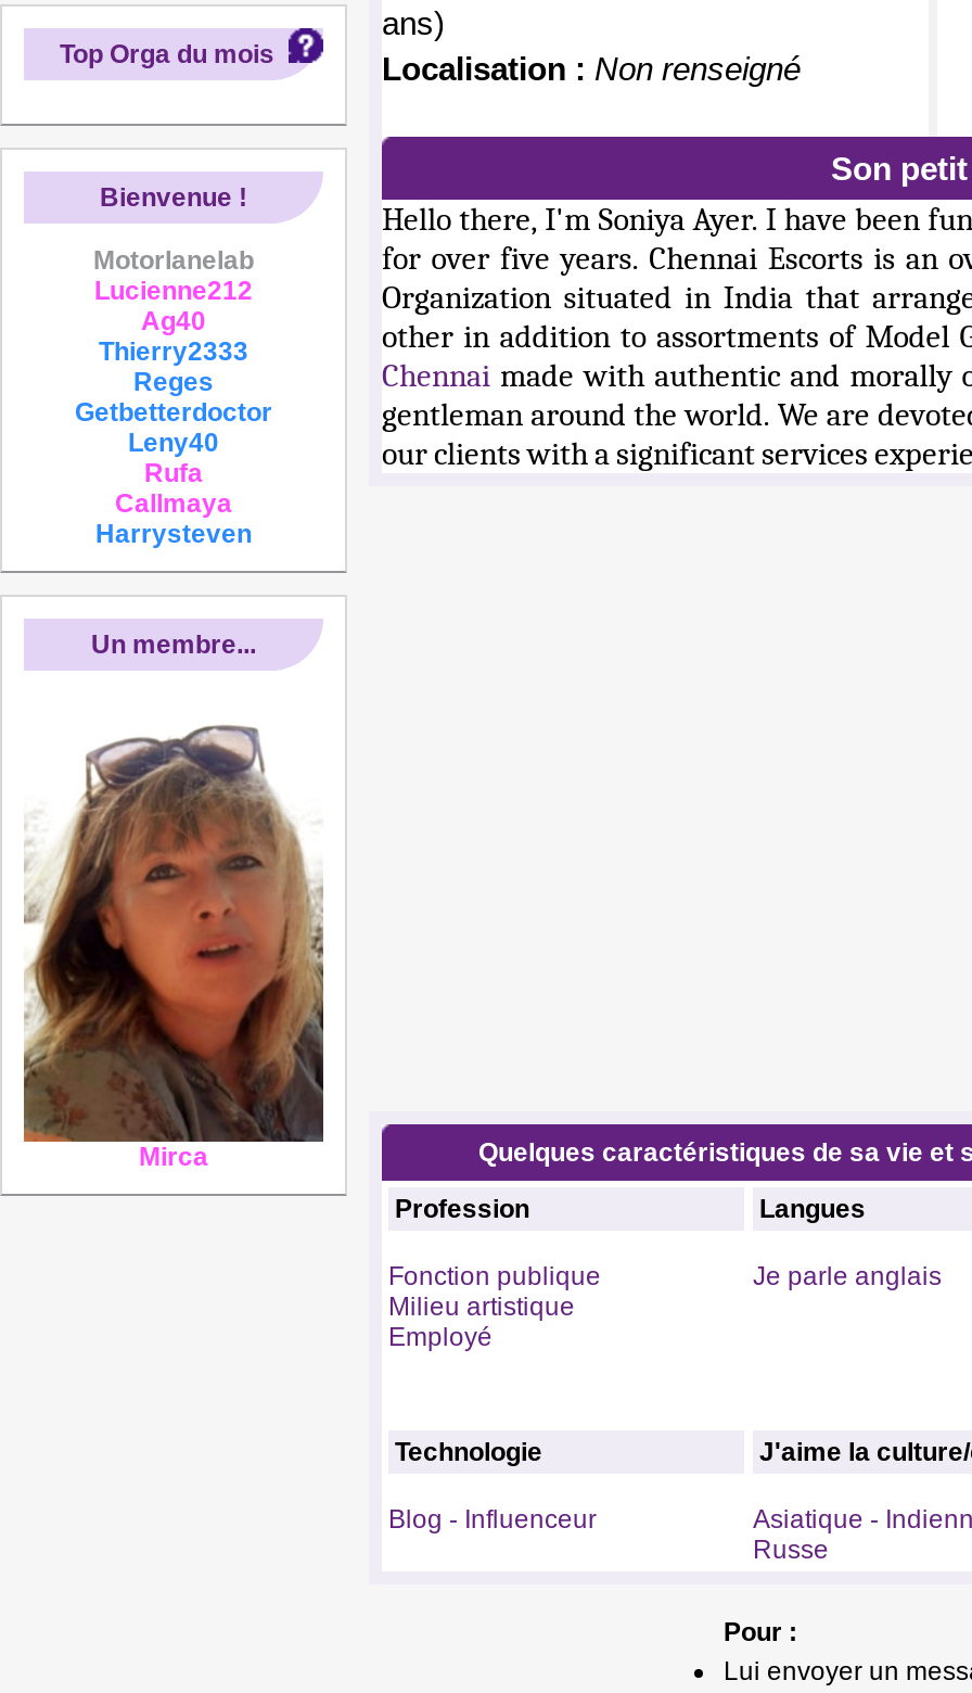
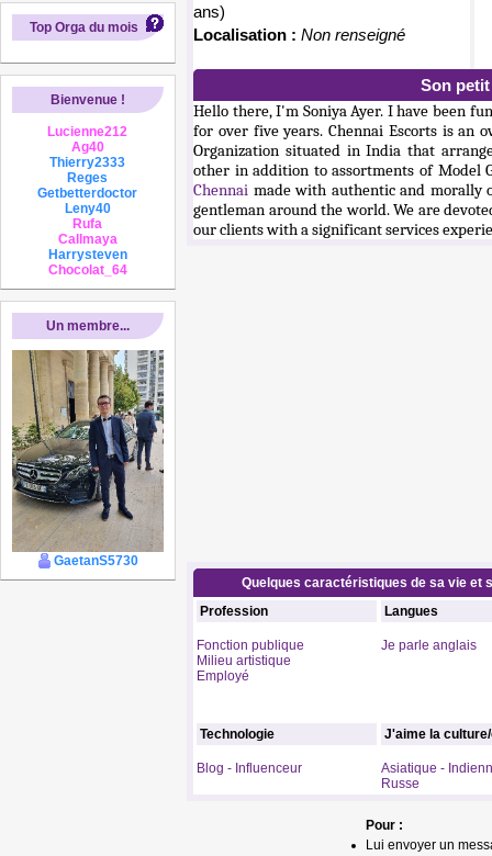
- Motorlanelab

+ Chocolat_64

- [image]
- Mirca
+ [image]
+ GaetanS5730
